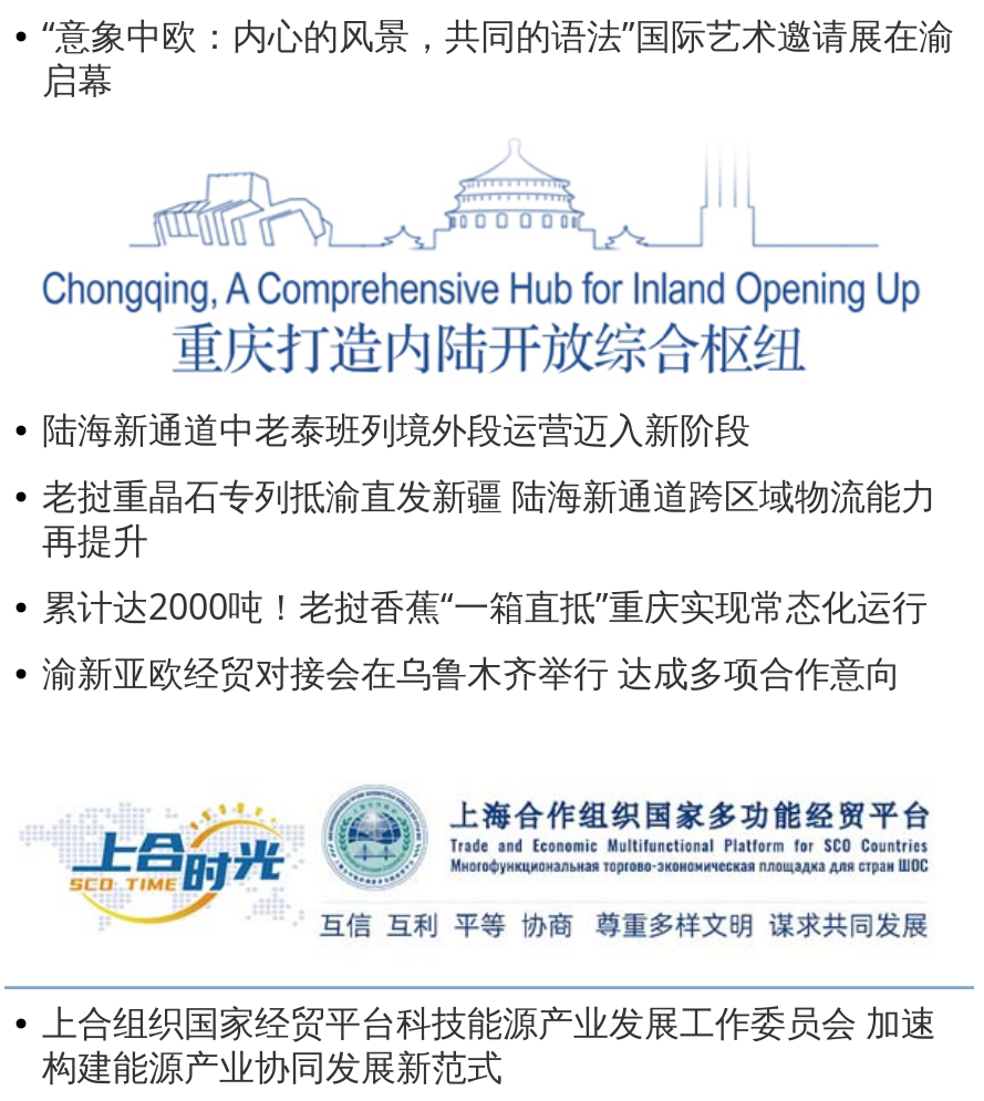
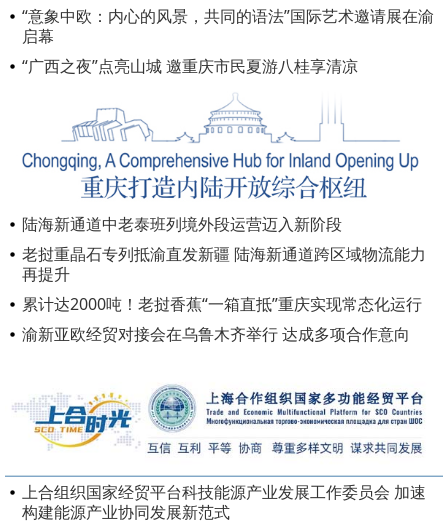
+ “广西之夜”点亮山城 邀重庆市民夏游八桂享清凉
